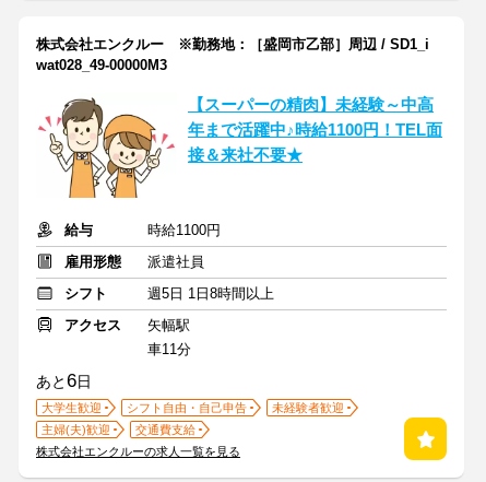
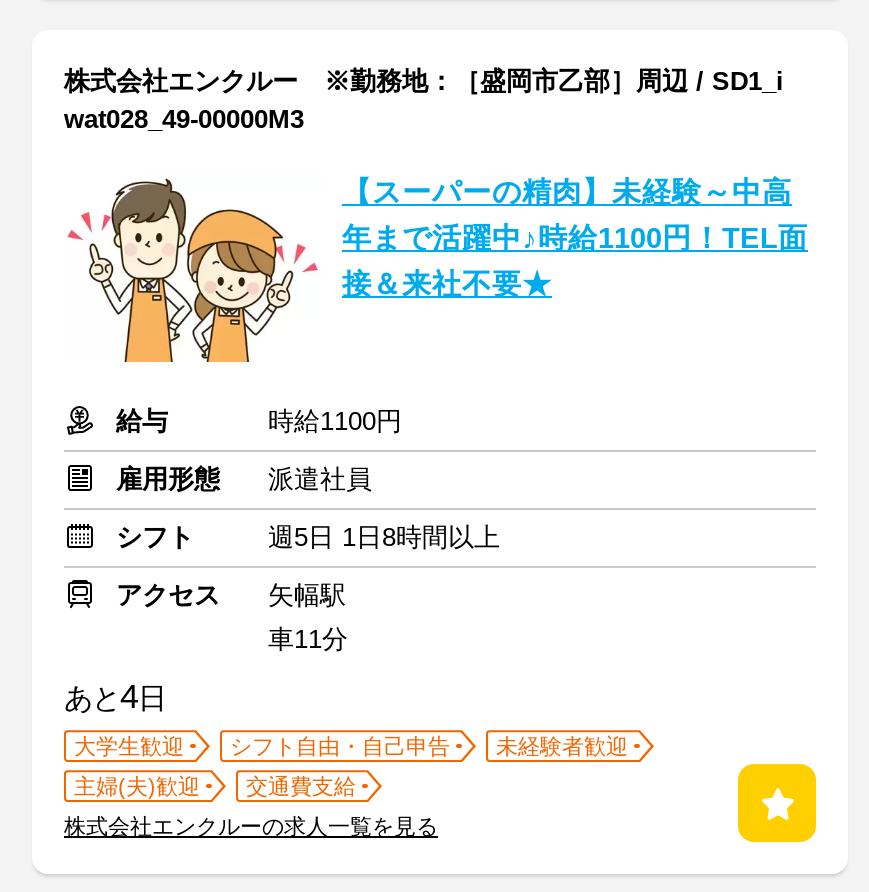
- あと6日
+ あと4日
